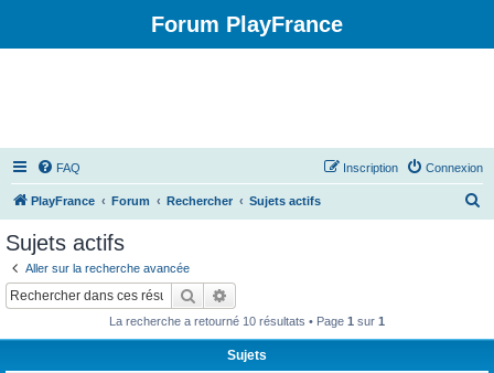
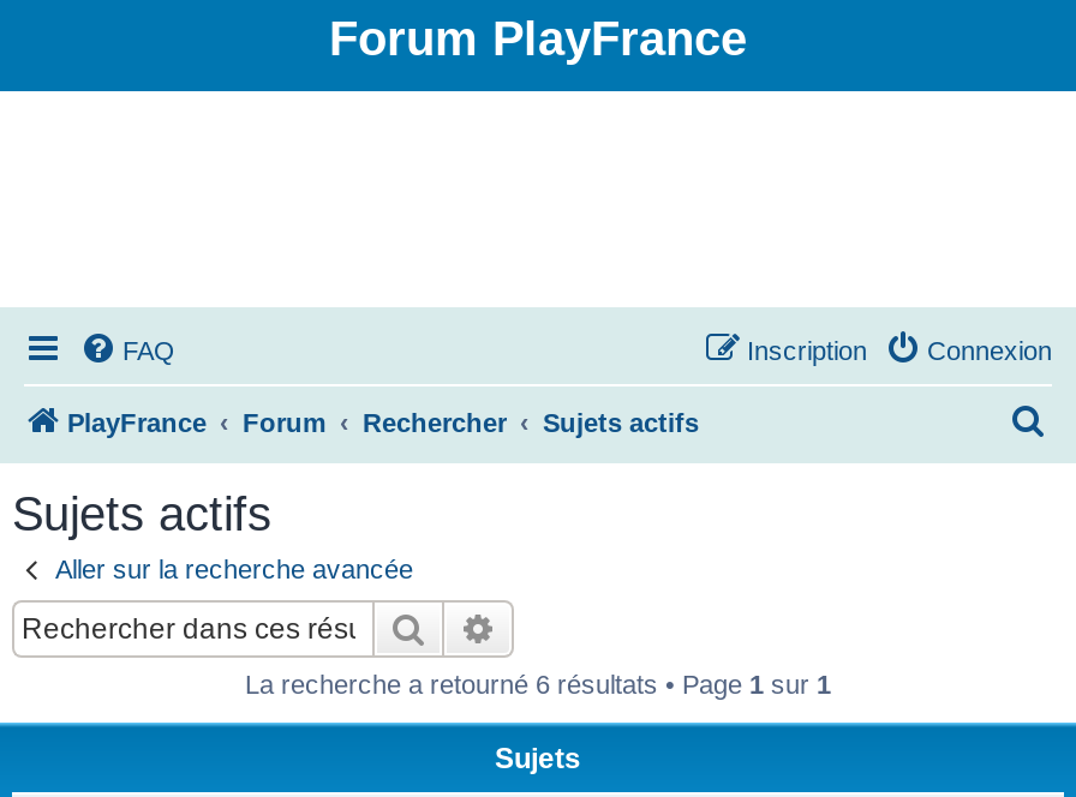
- La recherche a retourné 10 résultats • Page 1 sur 1
+ La recherche a retourné 6 résultats • Page 1 sur 1
